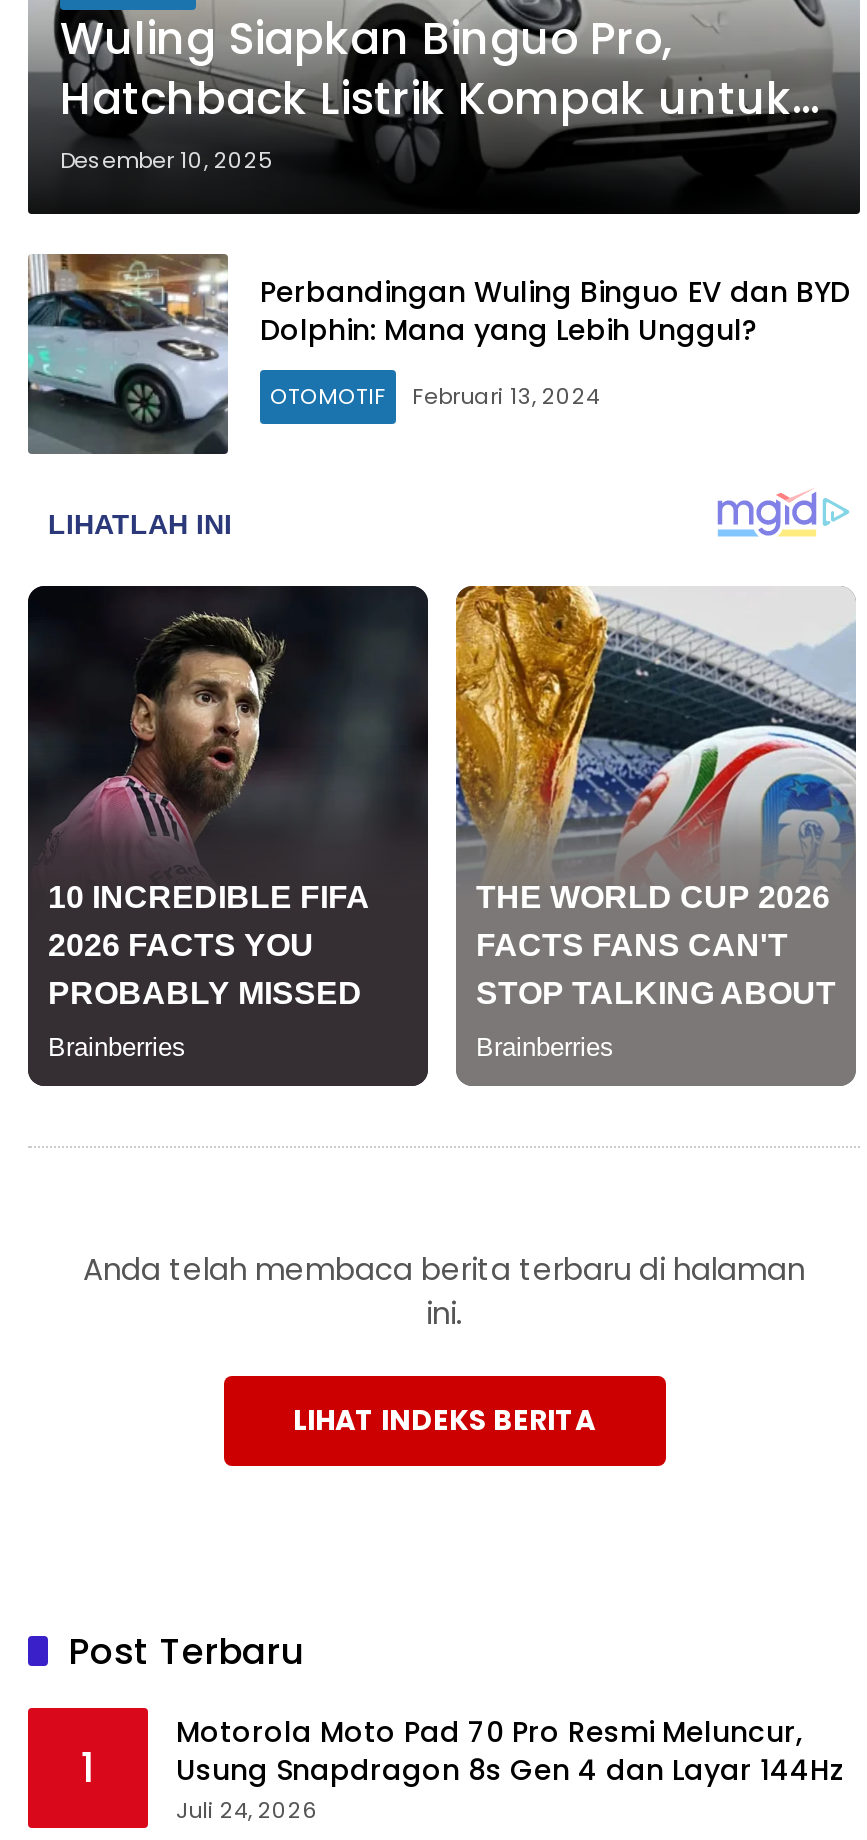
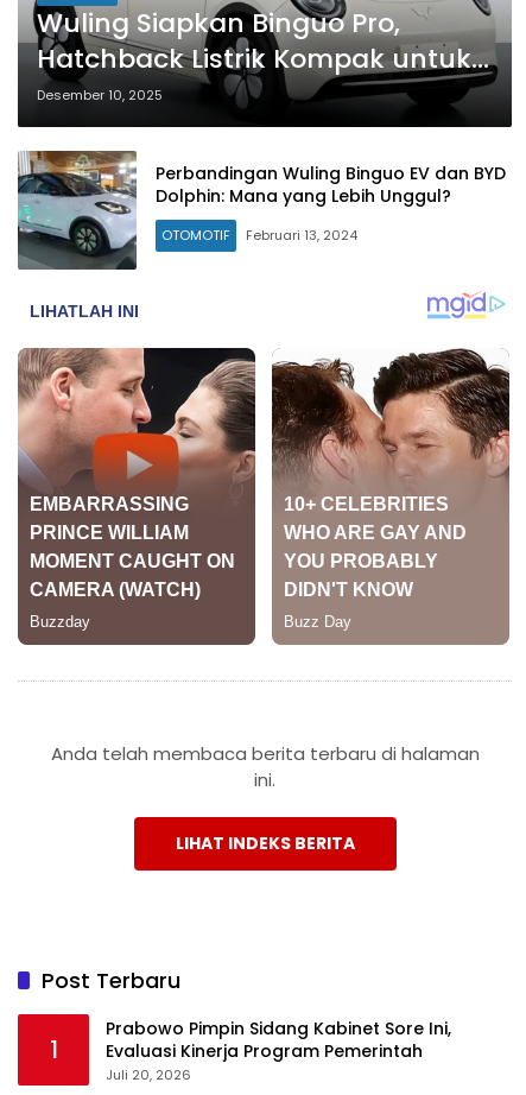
- [image]
+ [image]

- [image]
+ [image]

- Motorola Moto Pad 70 Pro Resmi Meluncur,
- Usung Snapdragon 8s Gen 4 dan Layar 144Hz
- Juli 24, 2026
+ Prabowo Pimpin Sidang Kabinet Sore Ini,
+ Evaluasi Kinerja Program Pemerintah
+ Juli 20, 2026
